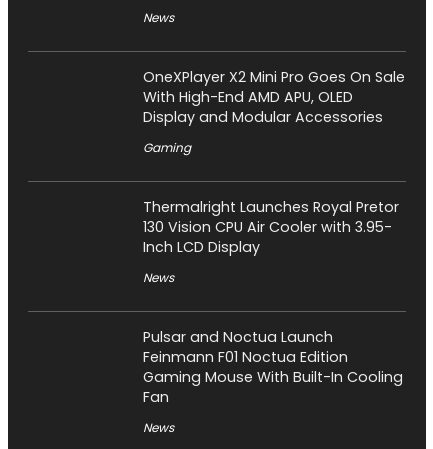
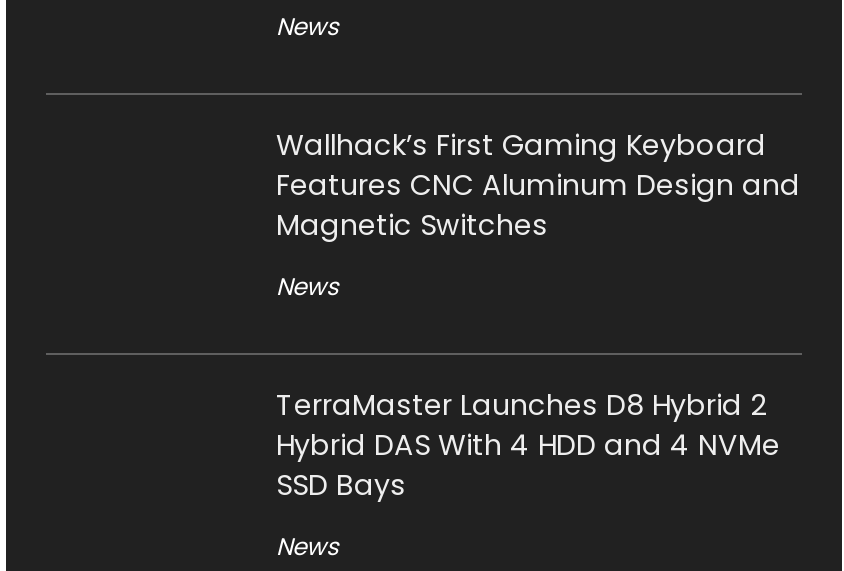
- OneXPlayer X2 Mini Pro Goes On Sale
- With High-End AMD APU, OLED
- Display and Modular Accessories
- Gaming
- Thermalright Launches Royal Pretor
- 130 Vision CPU Air Cooler with 3.95-
- Inch LCD Display
+ Wallhack’s First Gaming Keyboard
+ Features CNC Aluminum Design and
+ Magnetic Switches

- Pulsar and Noctua Launch
- Feinmann F01 Noctua Edition
- Gaming Mouse With Built-In Cooling
- Fan
+ TerraMaster Launches D8 Hybrid 2
+ Hybrid DAS With 4 HDD and 4 NVMe
+ SSD Bays
